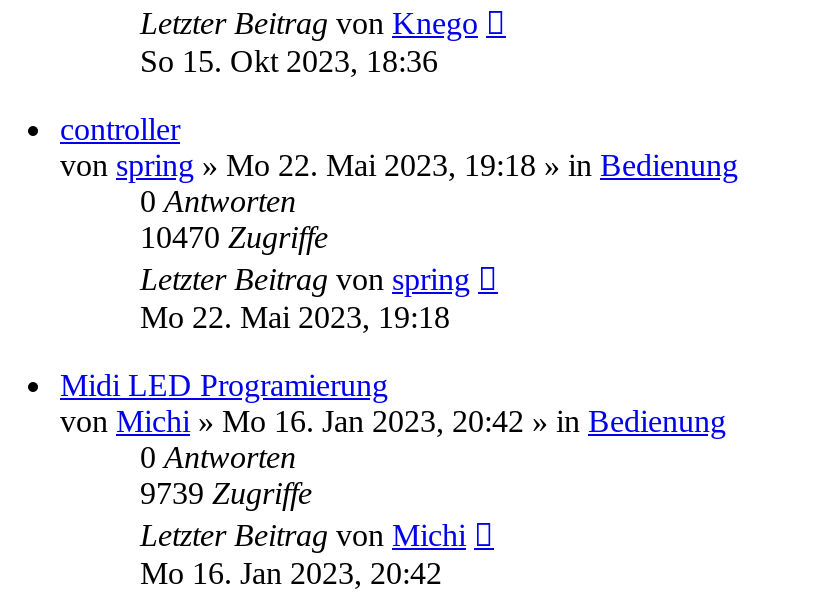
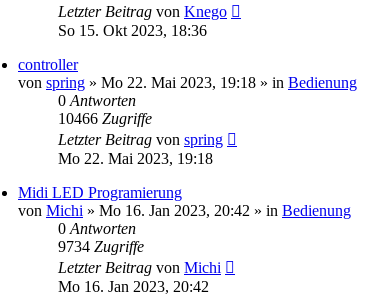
- 10470 Zugriffe
+ 10466 Zugriffe

- 9739 Zugriffe
+ 9734 Zugriffe
